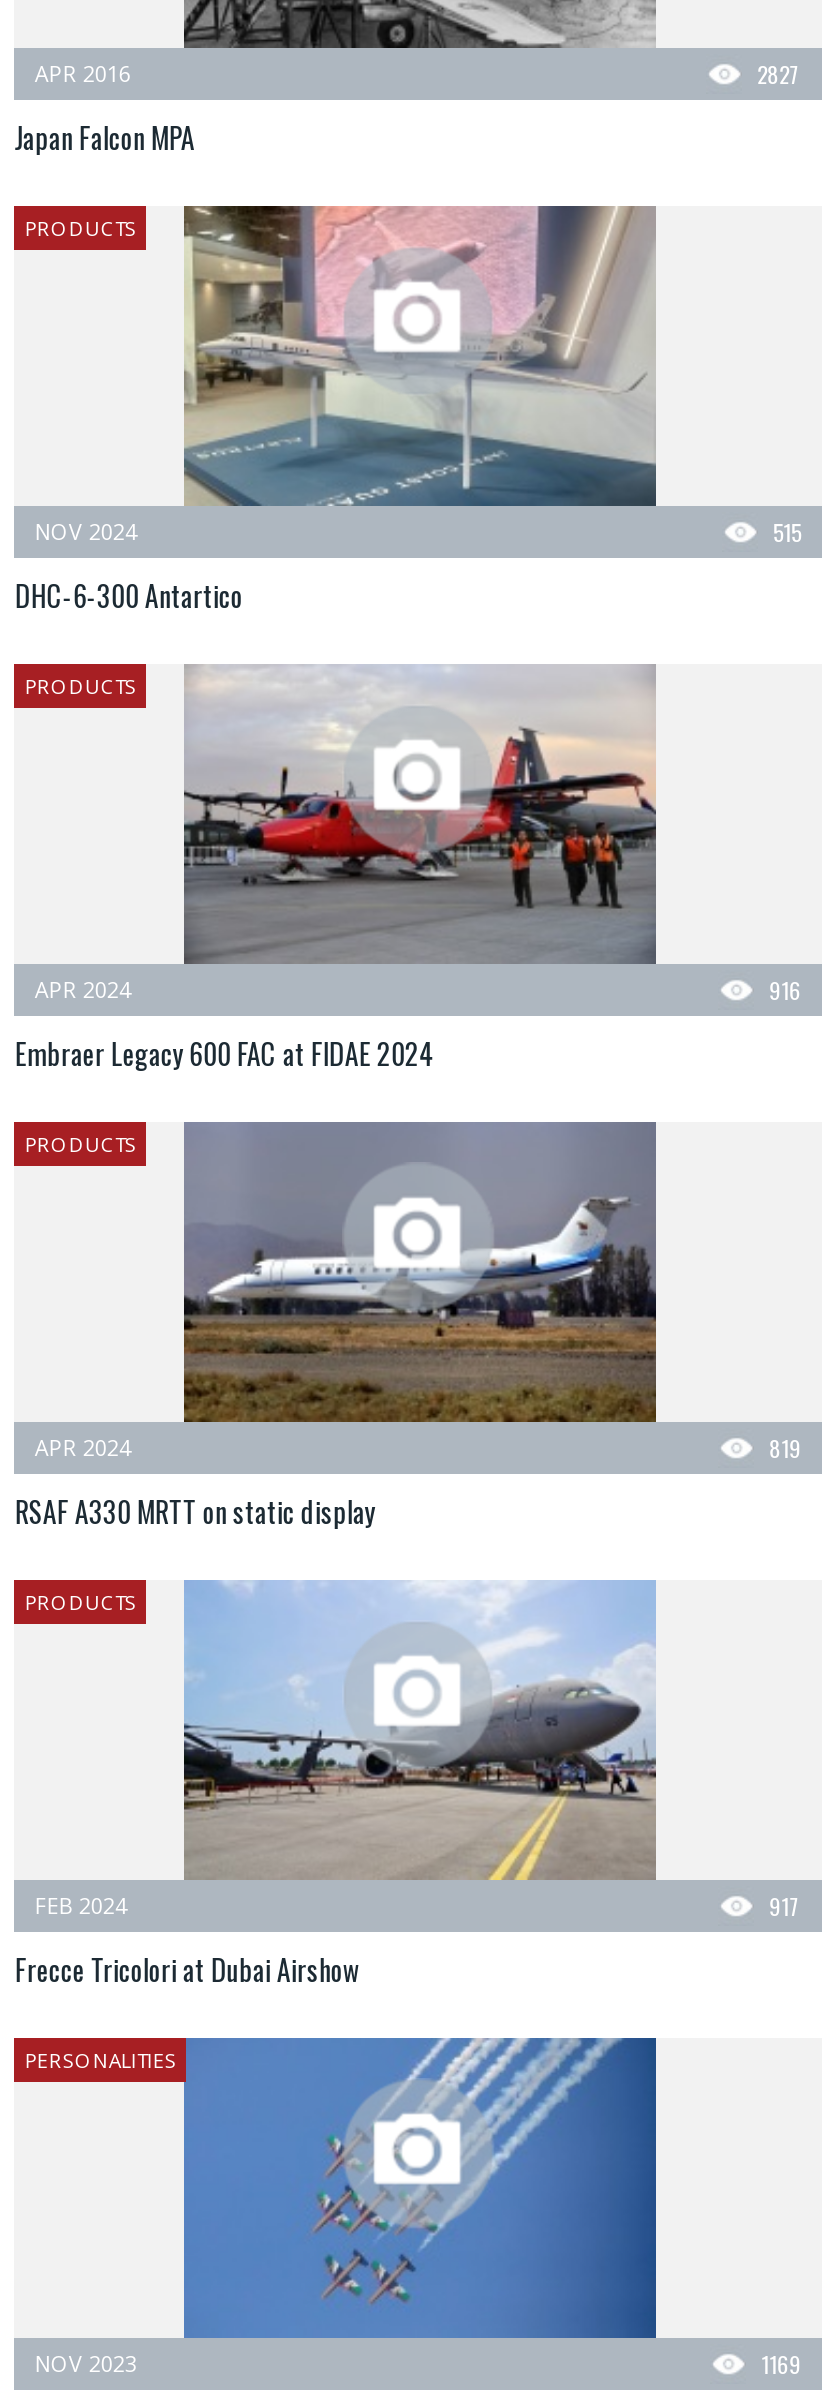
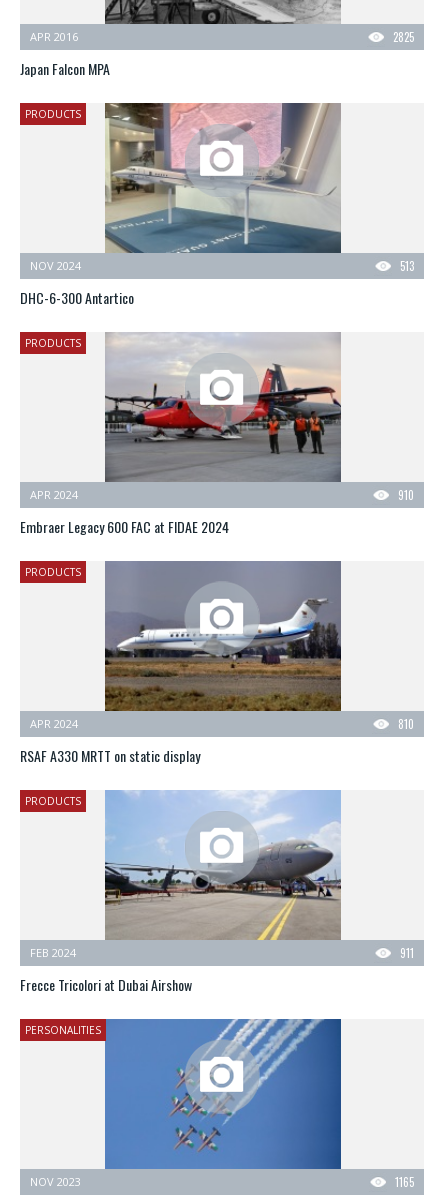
- 2827
+ 2825

- 515
+ 513

- 916
+ 910

- 819
+ 810

- 917
+ 911

- 1169
+ 1165
